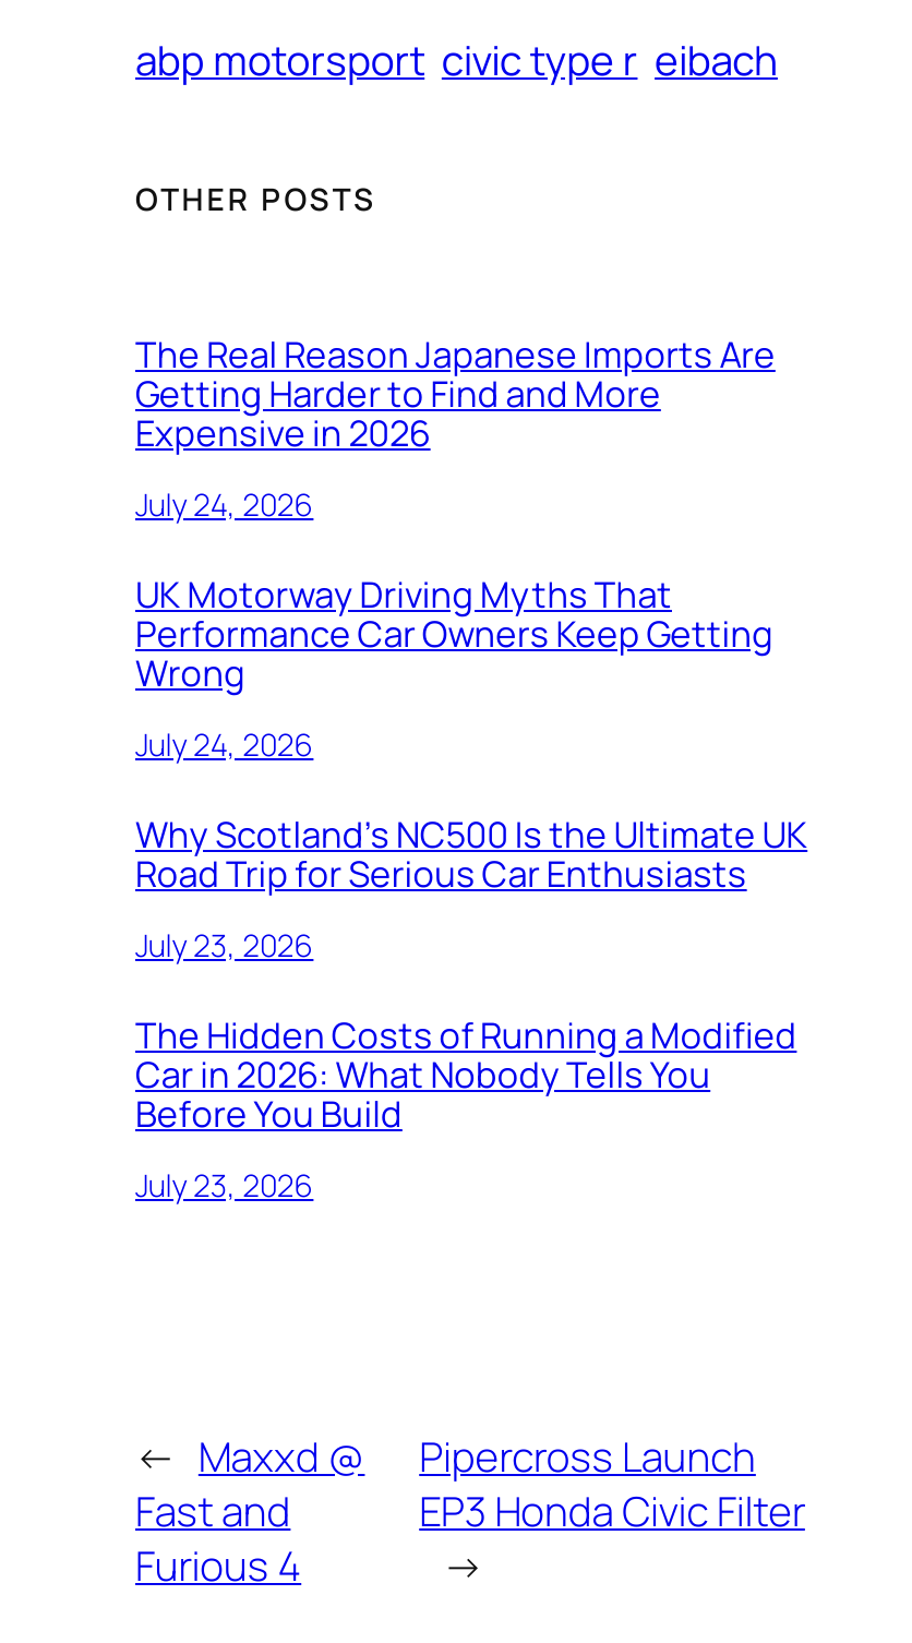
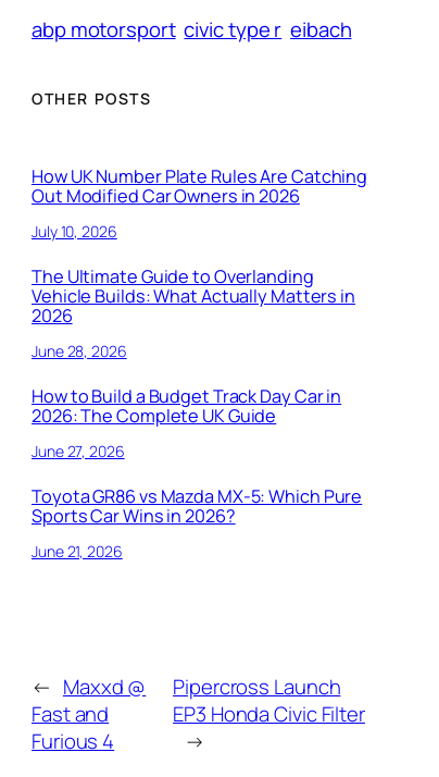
- The Real Reason Japanese Imports Are
- Getting Harder to Find and More
- Expensive in 2026
+ How UK Number Plate Rules Are Catching
+ Out Modified Car Owners in 2026

- July 24, 2026
+ July 10, 2026

- UK Motorway Driving Myths That
- Performance Car Owners Keep Getting
- Wrong
+ The Ultimate Guide to Overlanding
+ Vehicle Builds: What Actually Matters in
+ 2026

- July 24, 2026
+ June 28, 2026

- Why Scotland’s NC500 Is the Ultimate UK
- Road Trip for Serious Car Enthusiasts
+ How to Build a Budget Track Day Car in
+ 2026: The Complete UK Guide

- July 23, 2026
+ June 27, 2026

- The Hidden Costs of Running a Modified
- Car in 2026: What Nobody Tells You
- Before You Build
+ Toyota GR86 vs Mazda MX-5: Which Pure
+ Sports Car Wins in 2026?

- July 23, 2026
+ June 21, 2026
